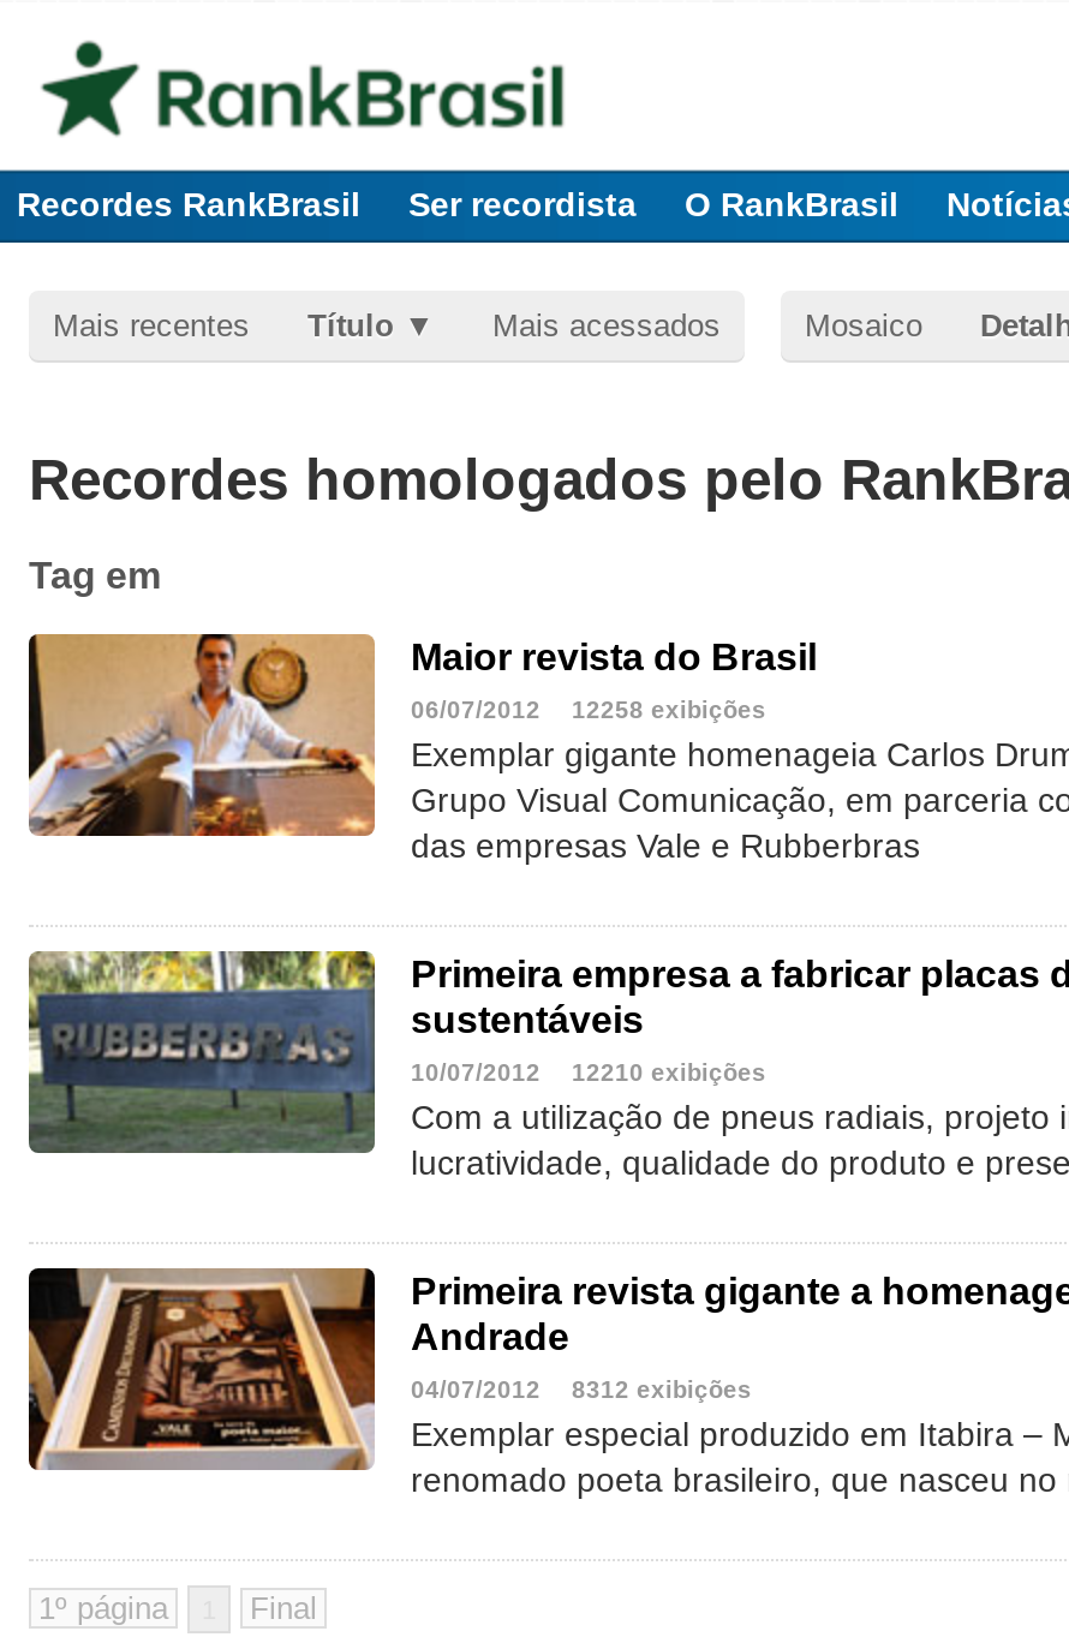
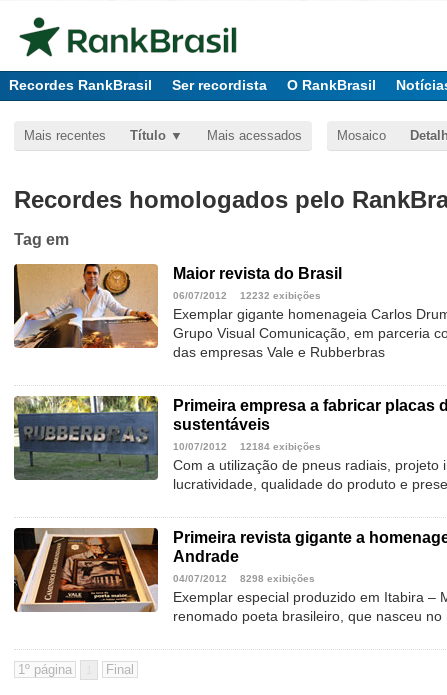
- 06/07/2012 12258 exibições
+ 06/07/2012 12232 exibições

- 10/07/2012 12210 exibições
+ 10/07/2012 12184 exibições

- 04/07/2012 8312 exibições
+ 04/07/2012 8298 exibições
